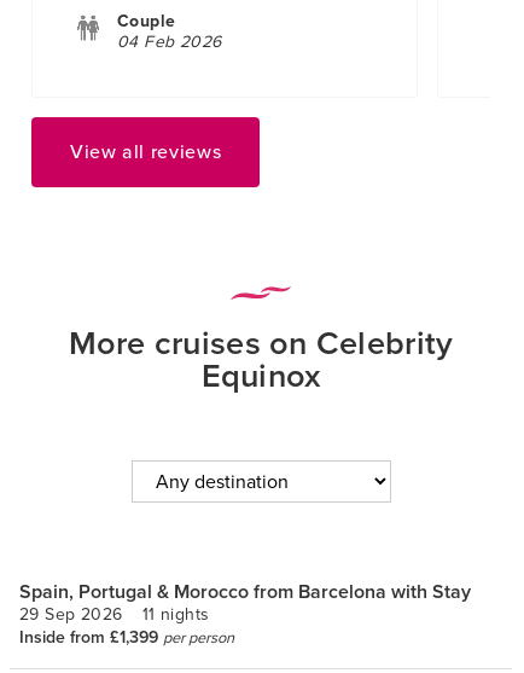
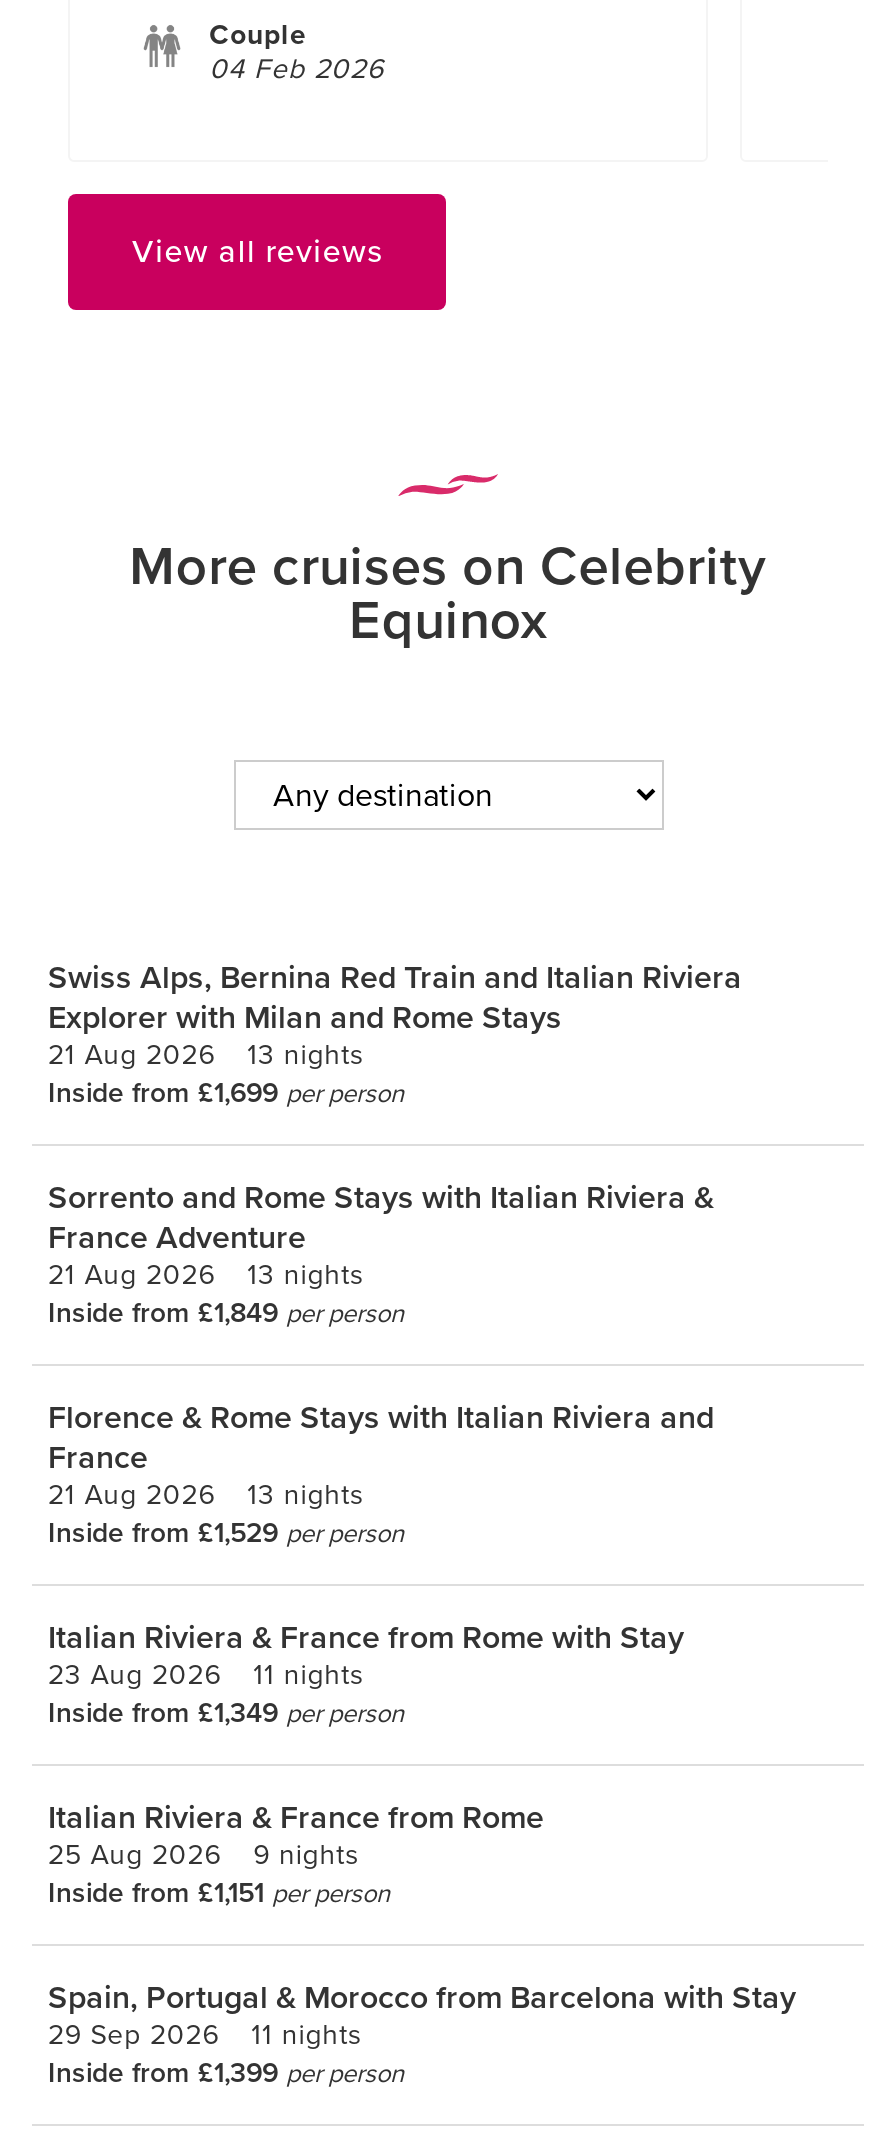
+ Swiss Alps, Bernina Red Train and Italian Riviera
+ Explorer with Milan and Rome Stays
+ 21 Aug 2026
+ 13 nights
+ Inside from £1,699 per person
+ Sorrento and Rome Stays with Italian Riviera &
+ France Adventure
+ 21 Aug 2026
+ 13 nights
+ Inside from £1,849 per person
+ Florence & Rome Stays with Italian Riviera and
+ France
+ 21 Aug 2026
+ 13 nights
+ Inside from £1,529 per person
+ Italian Riviera & France from Rome with Stay
+ 23 Aug 2026
+ 11 nights
+ Inside from £1,349 per person
+ Italian Riviera & France from Rome
+ 25 Aug 2026
+ 9 nights
+ Inside from £1,151 per person
